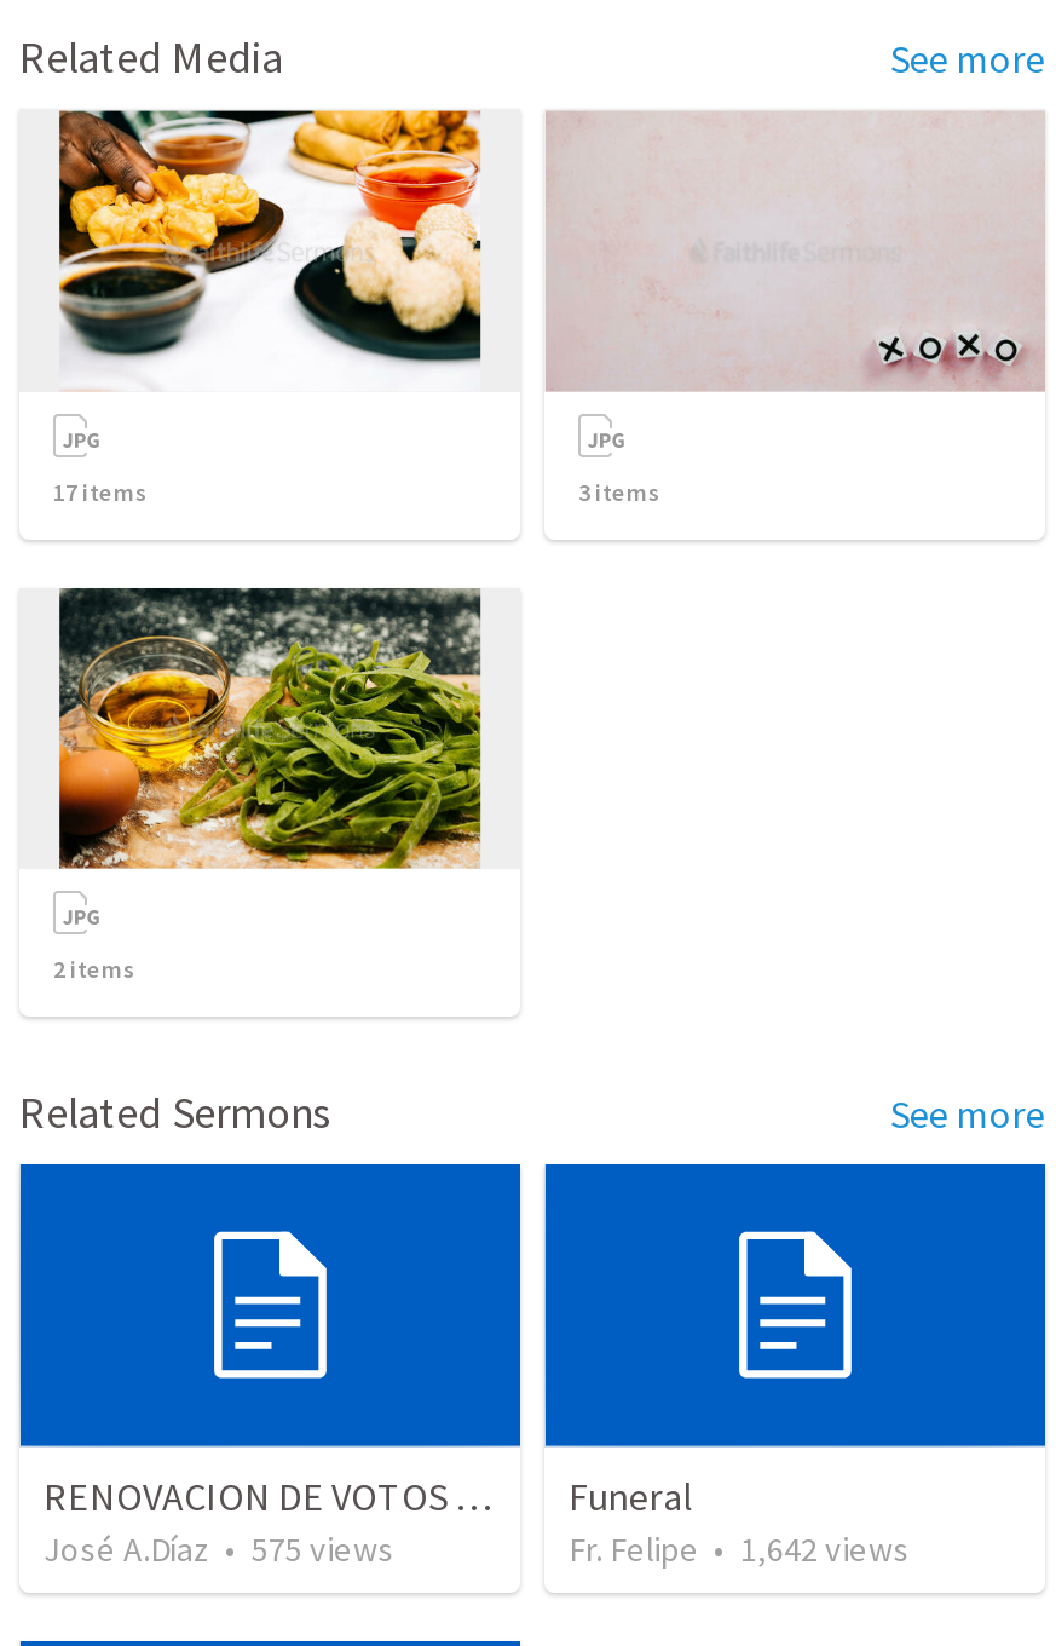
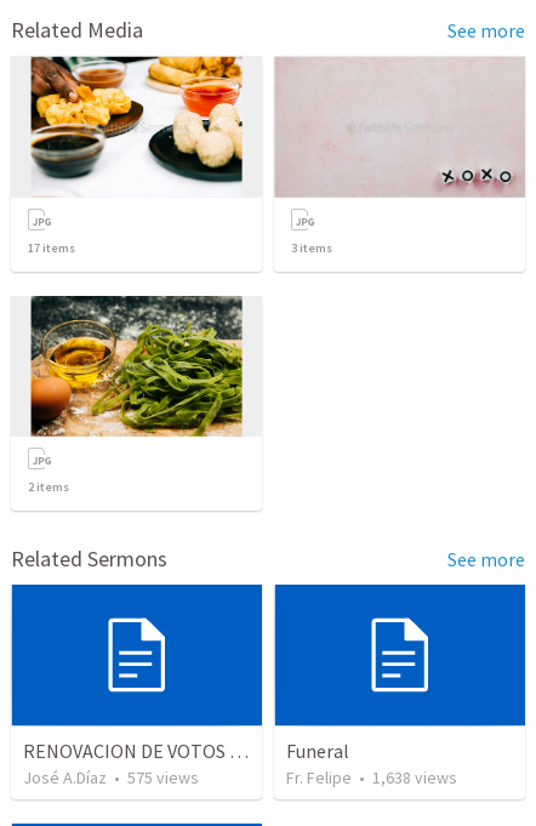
- Fr. Felipe • 1,642 views
+ Fr. Felipe • 1,638 views
